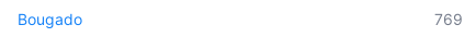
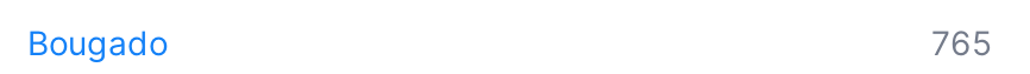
- 769
+ 765
